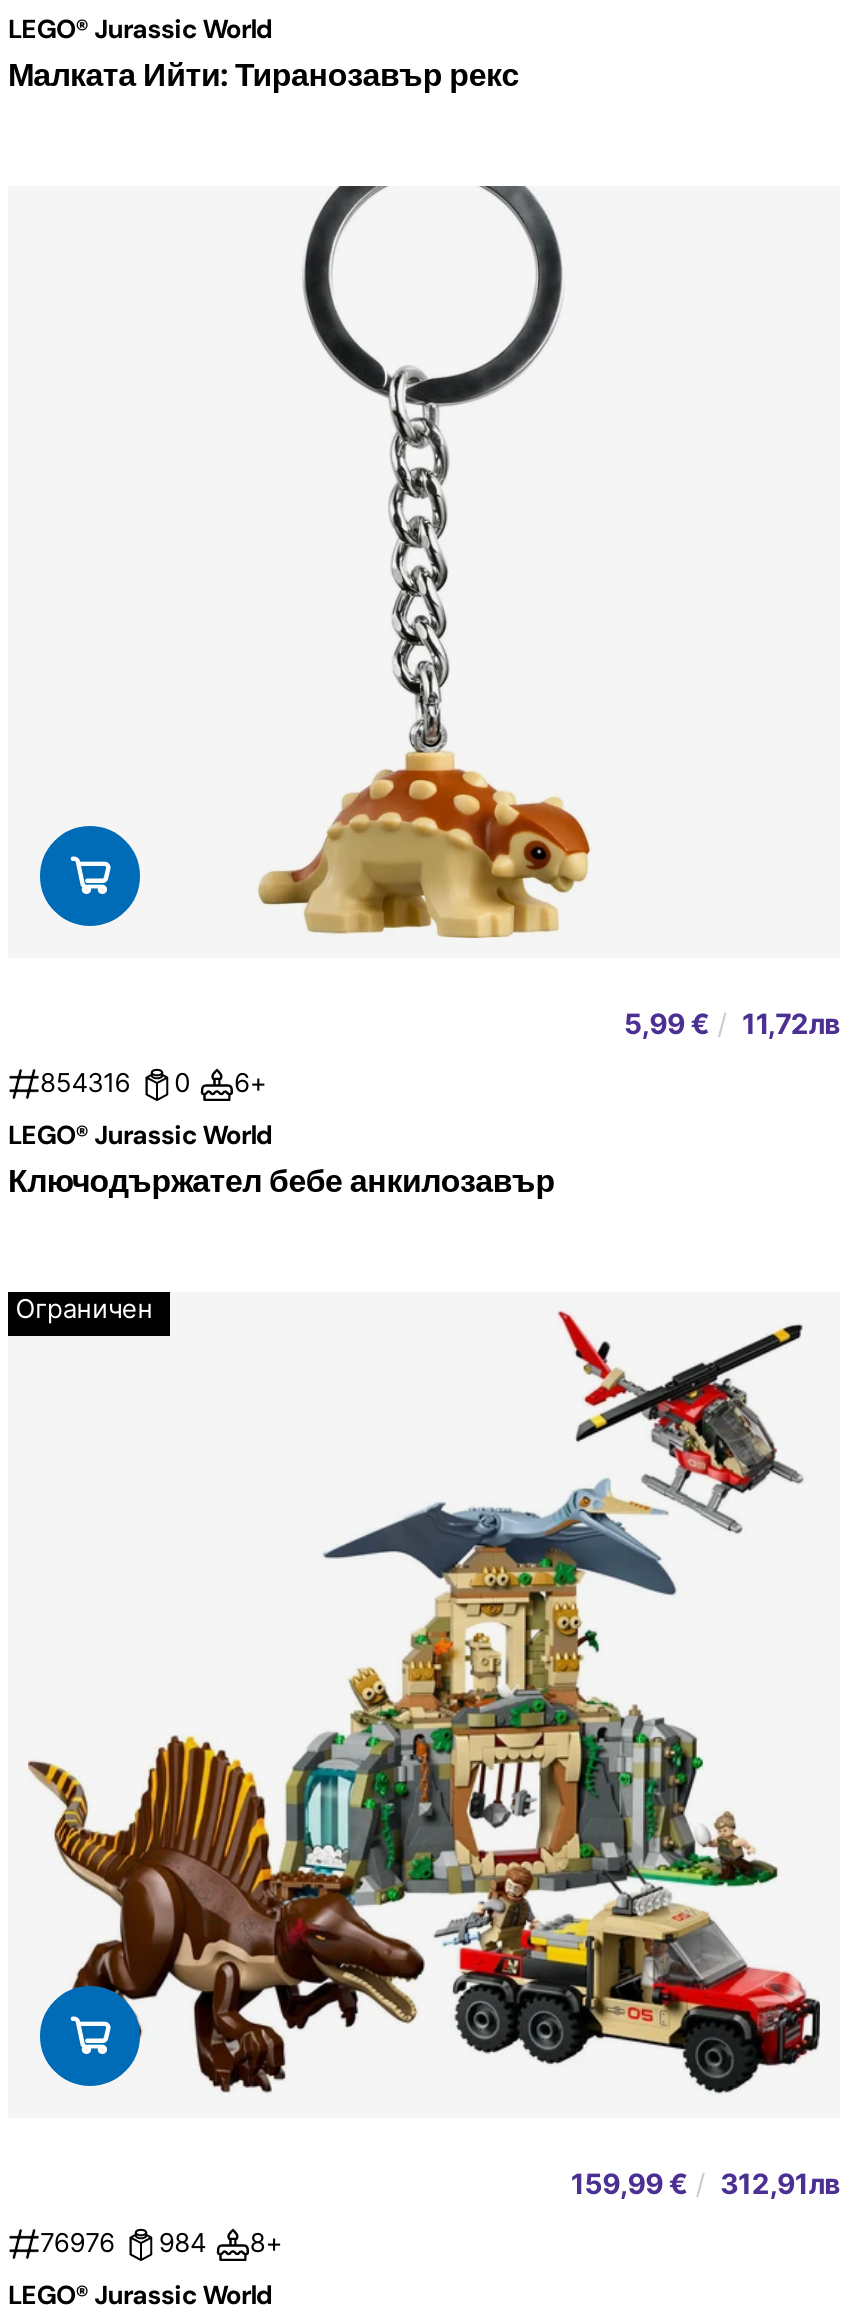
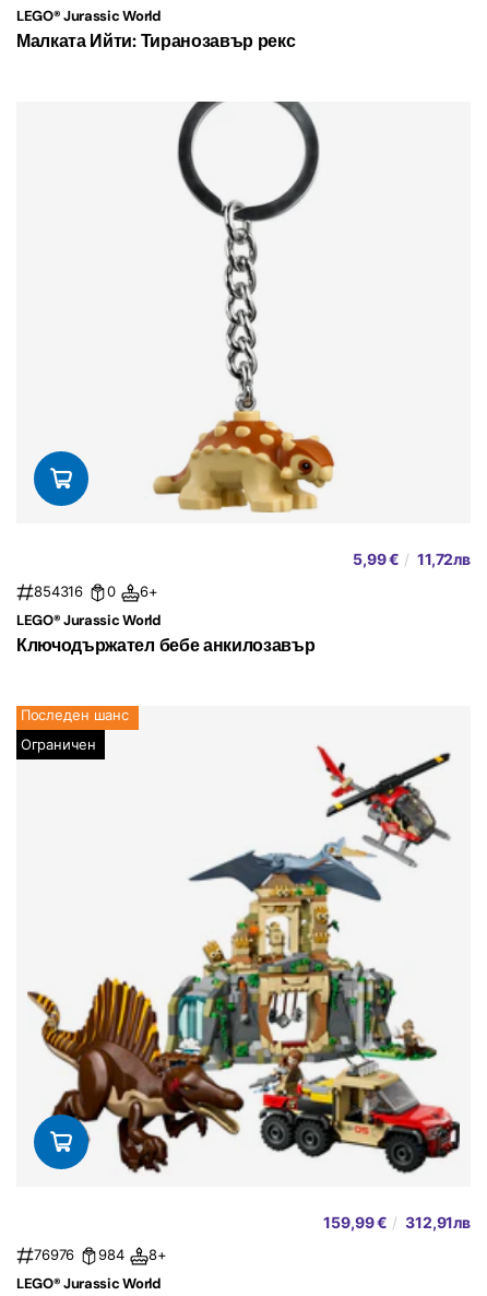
+ Последен шанс
